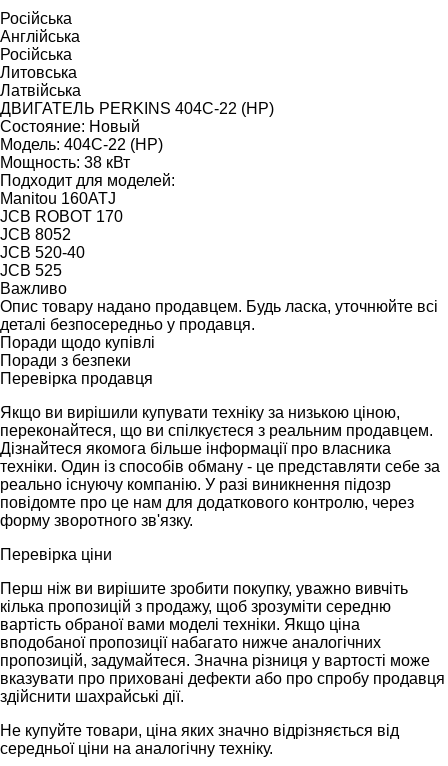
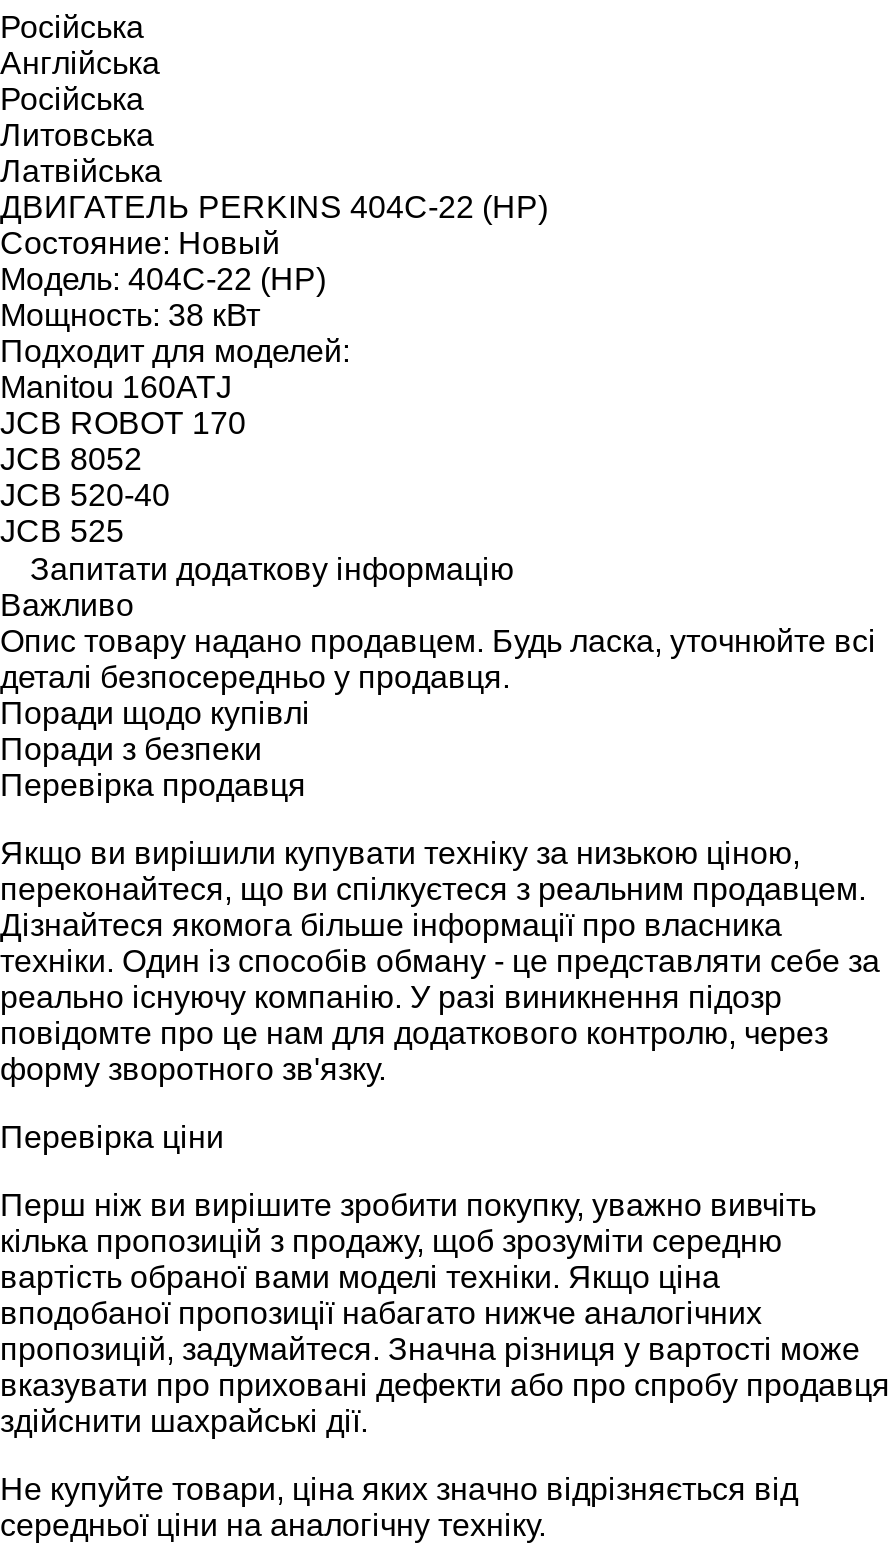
+ Запитати додаткову інформацію
